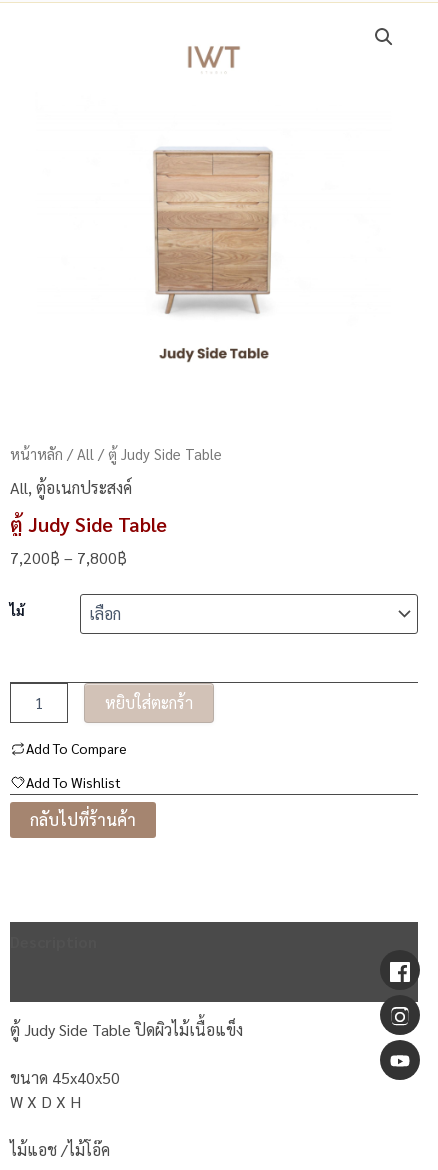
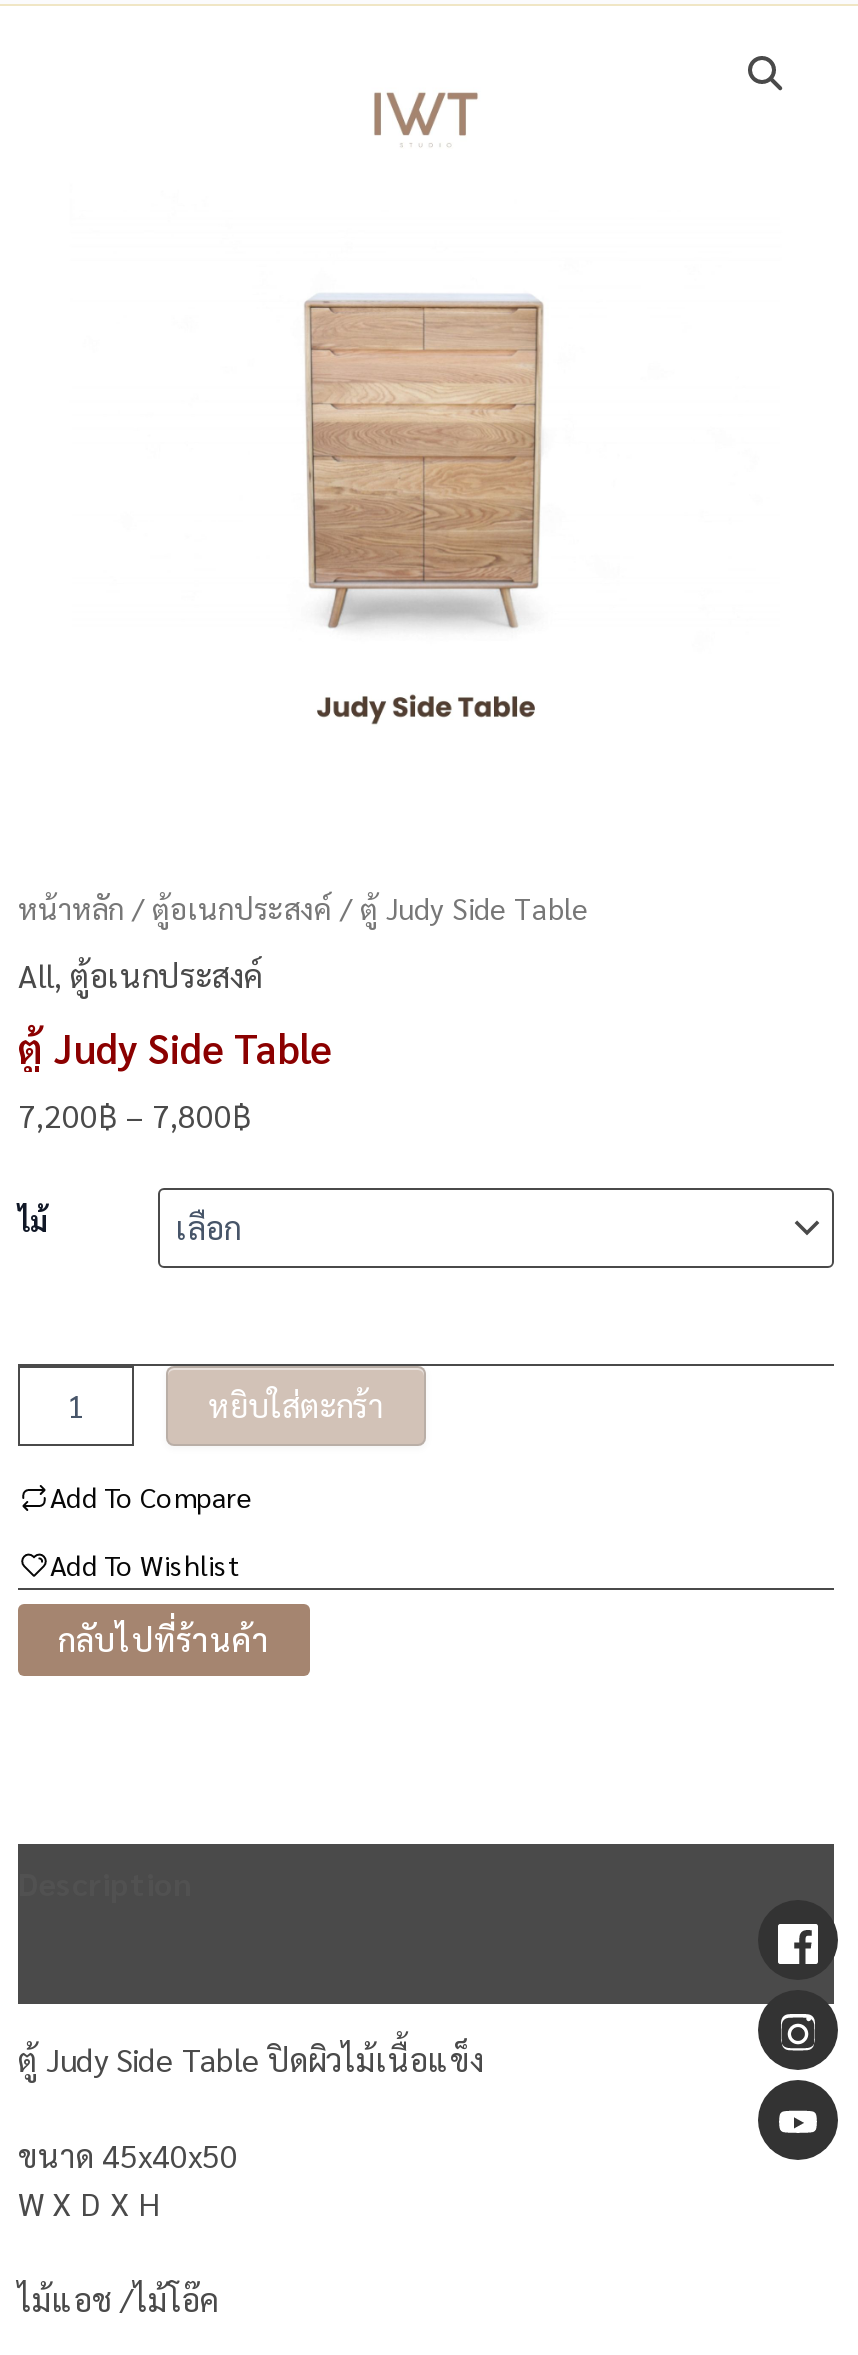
- หน้าหลัก/ All / ตู้ Judy Side Table
+ หน้าหลัก/ตู้อเนกประสงค์/ ตู้ Judy Side Table
